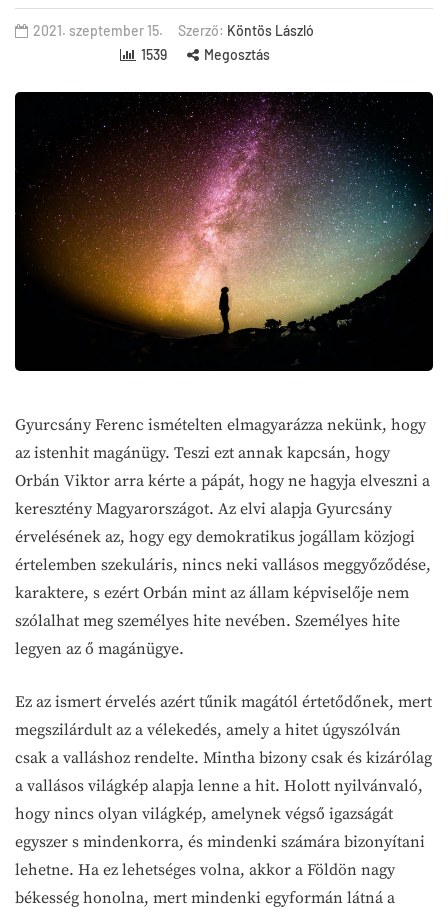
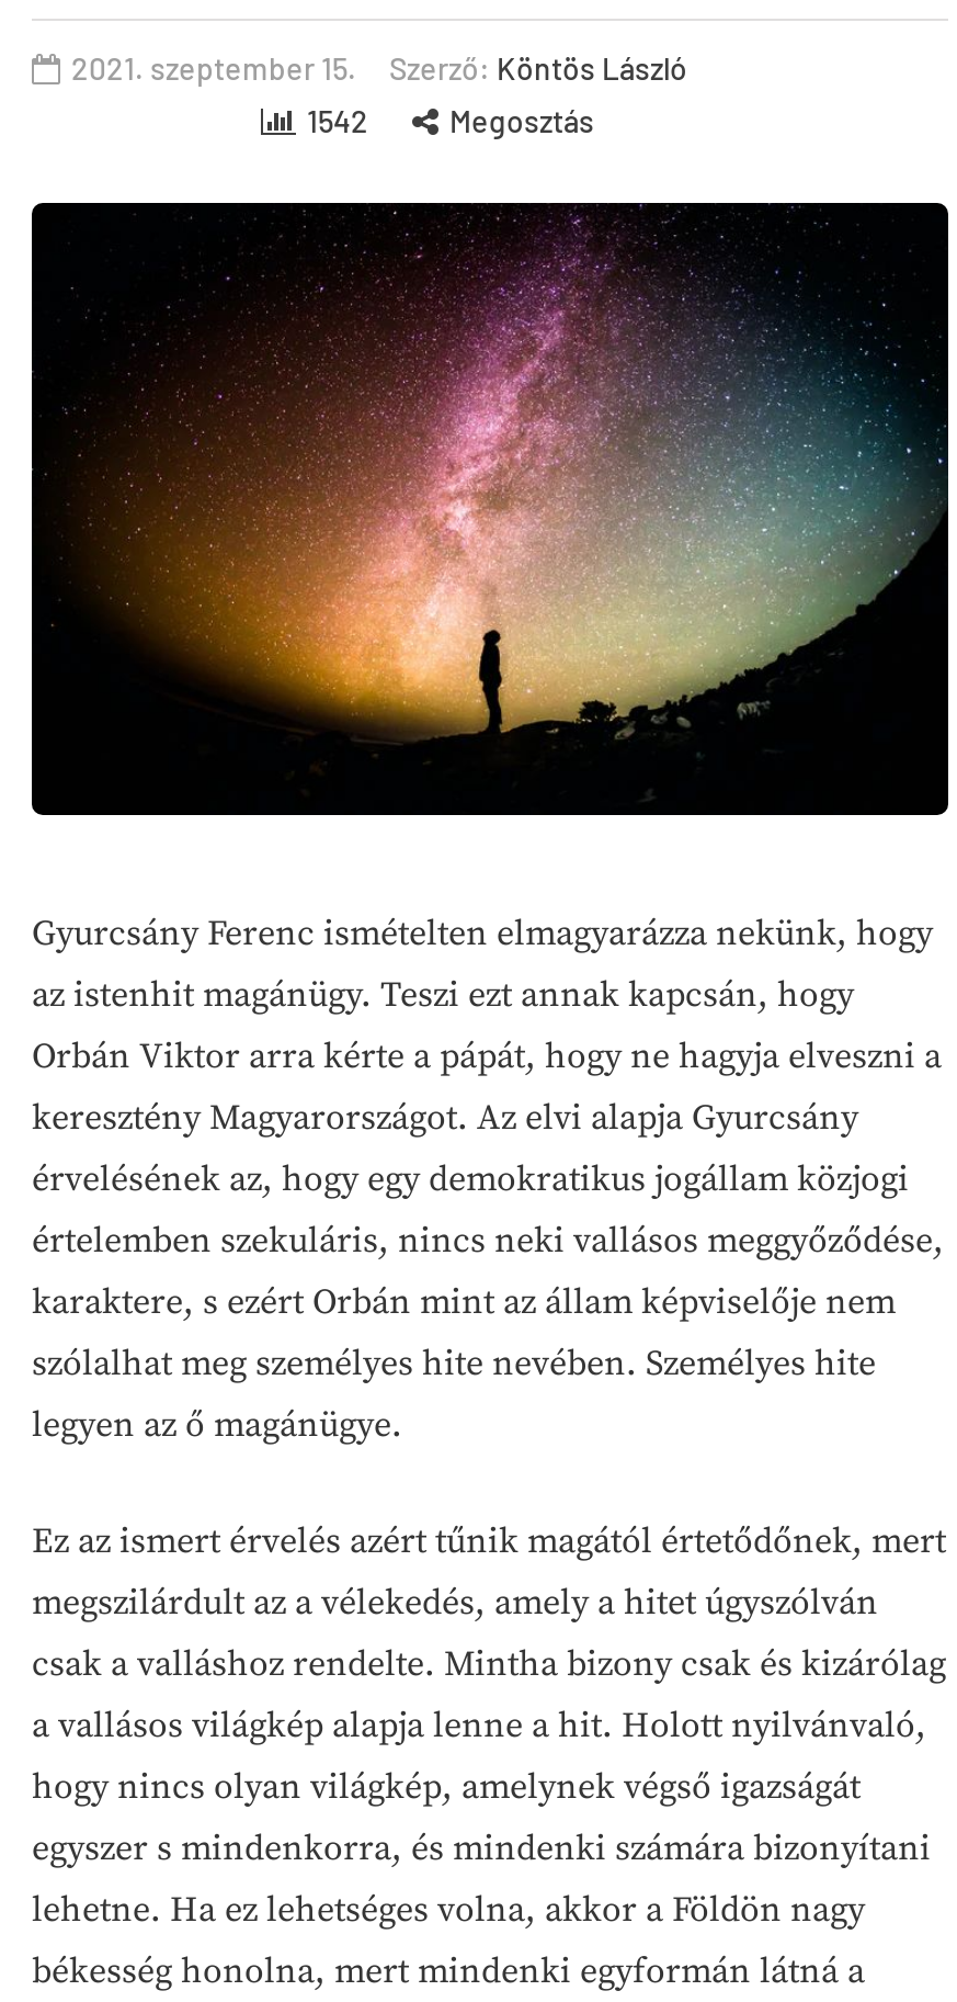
- 1539
+ 1542
